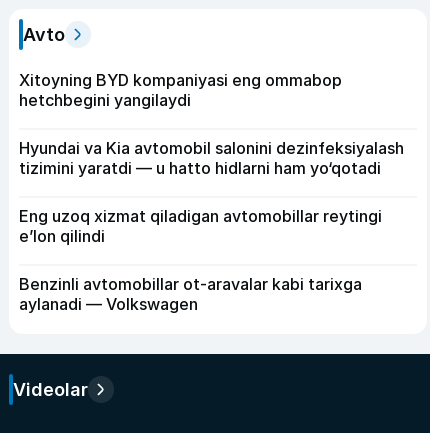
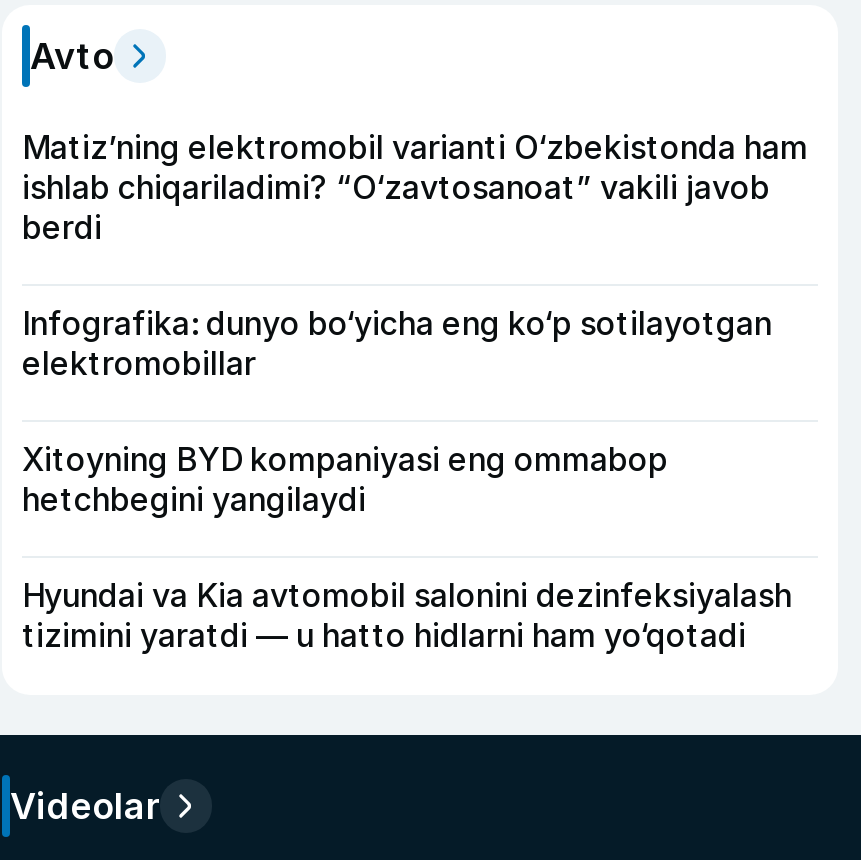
+ Matiz’ning elektromobil varianti O‘zbekistonda ham
+ ishlab chiqariladimi? “O‘zavtosanoat” vakili javob
+ berdi
+ Infografika: dunyo bo‘yicha eng ko‘p sotilayotgan
+ elektromobillar

moved down: Xitoyning BYD kompaniyasi eng ommabop | hetchbegini yangilaydi | Hyundai va Kia avtomobil salonini dezinfeksiyalash | tizimini yaratdi — u hatto hidlarni ham yo‘qotadi

- Eng uzoq xizmat qiladigan avtomobillar reytingi
- e’lon qilindi
- Benzinli avtomobillar ot-aravalar kabi tarixga
- aylanadi — Volkswagen
